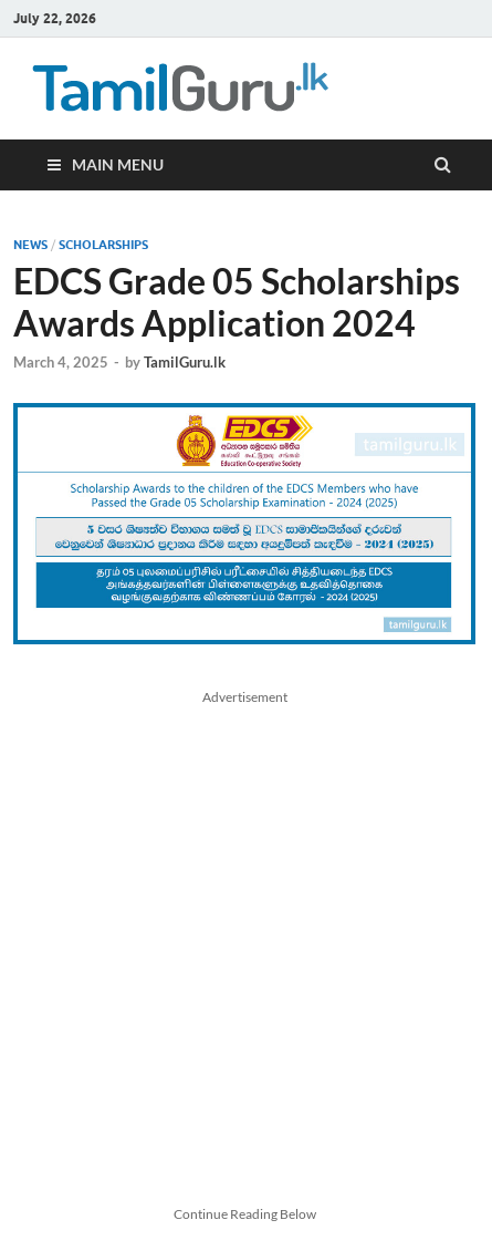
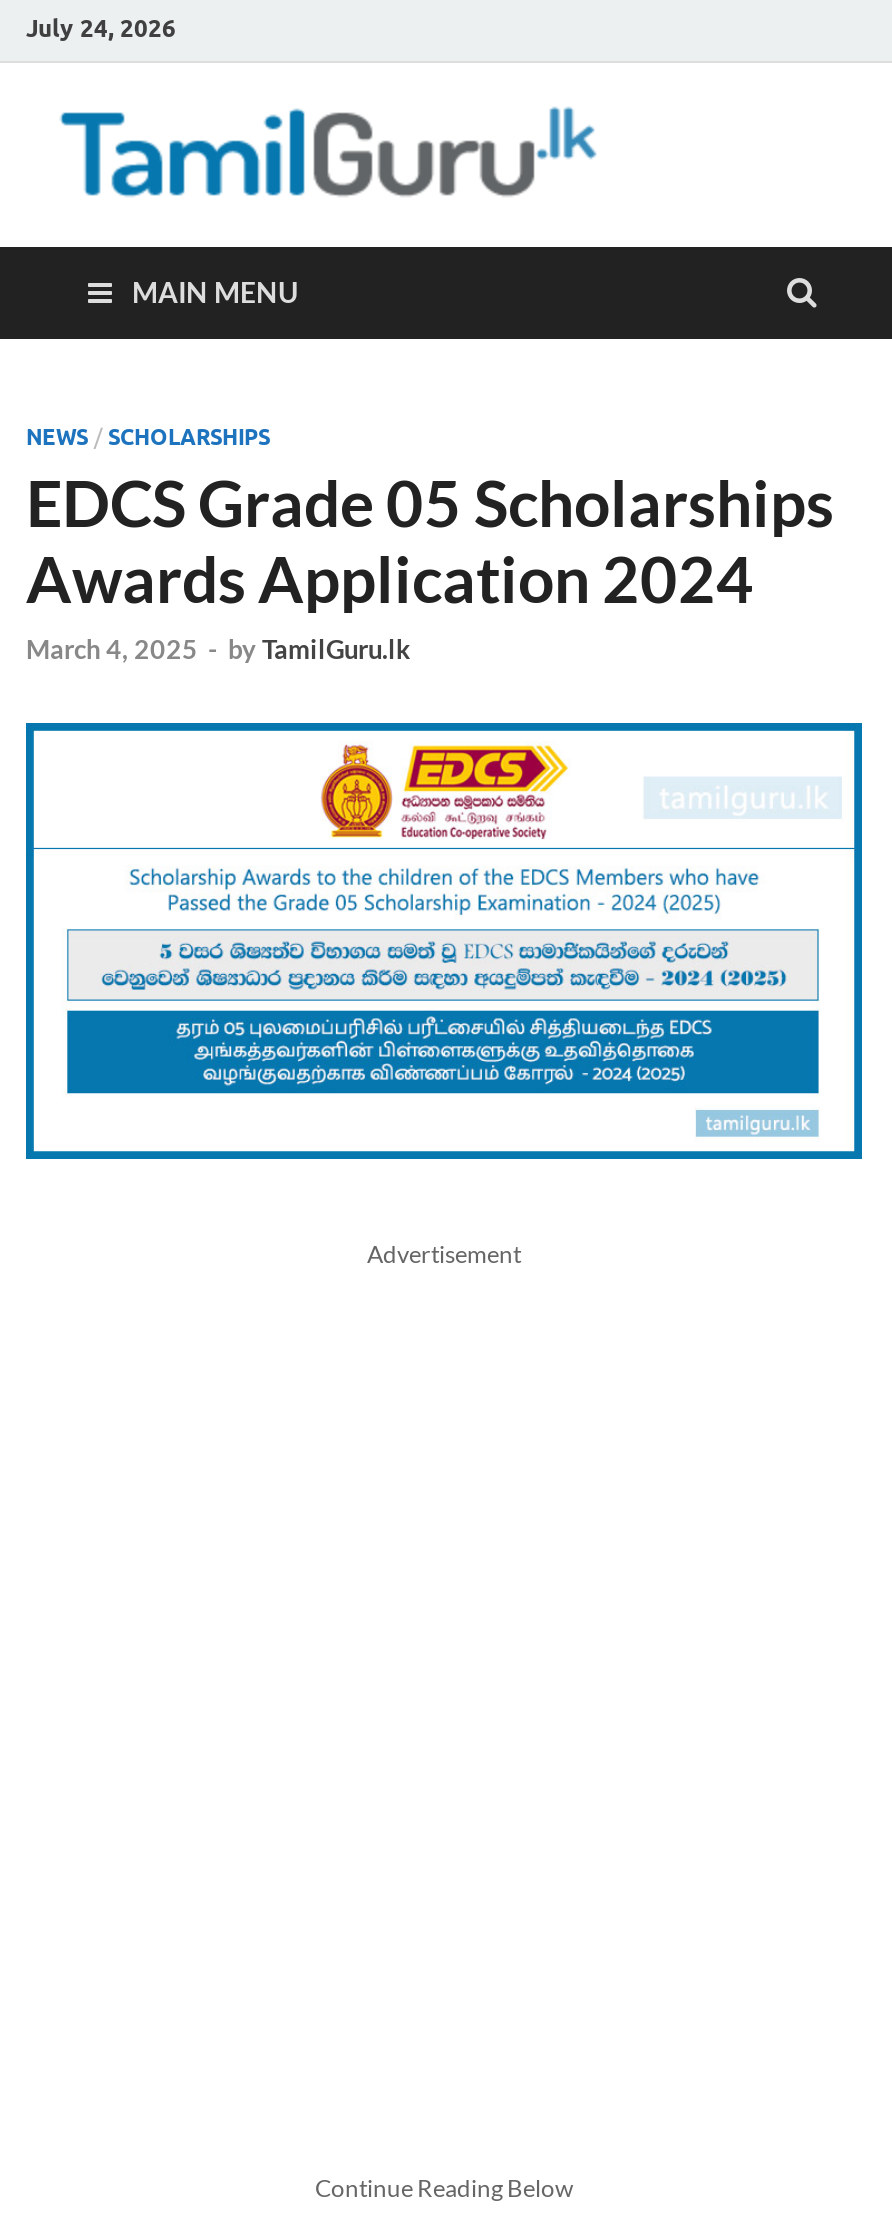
- July 22, 2026
+ July 24, 2026
